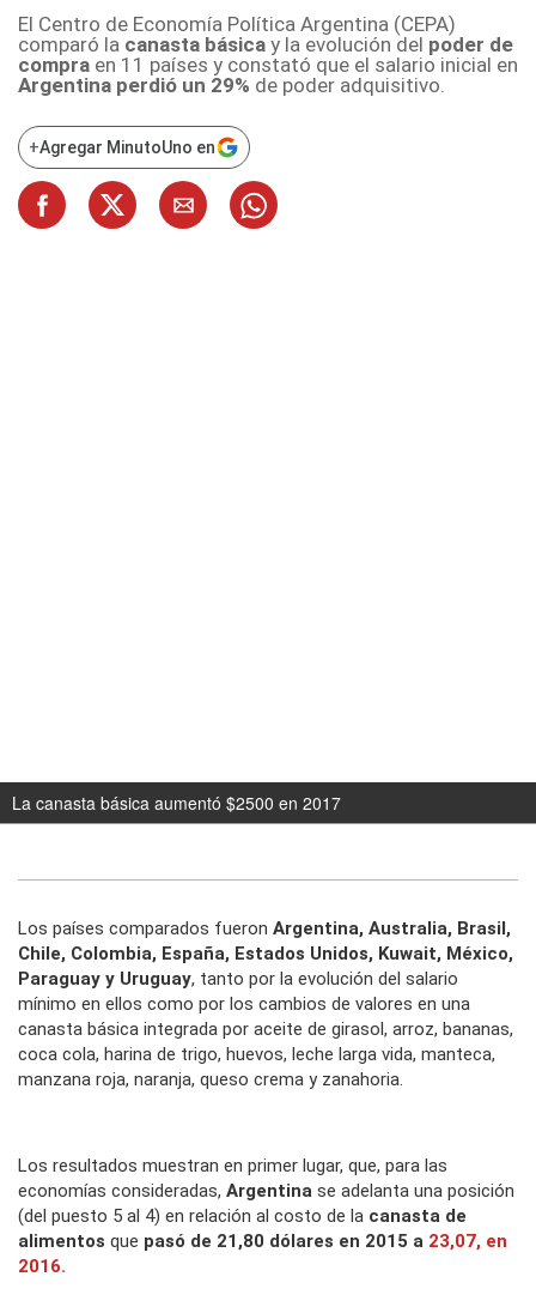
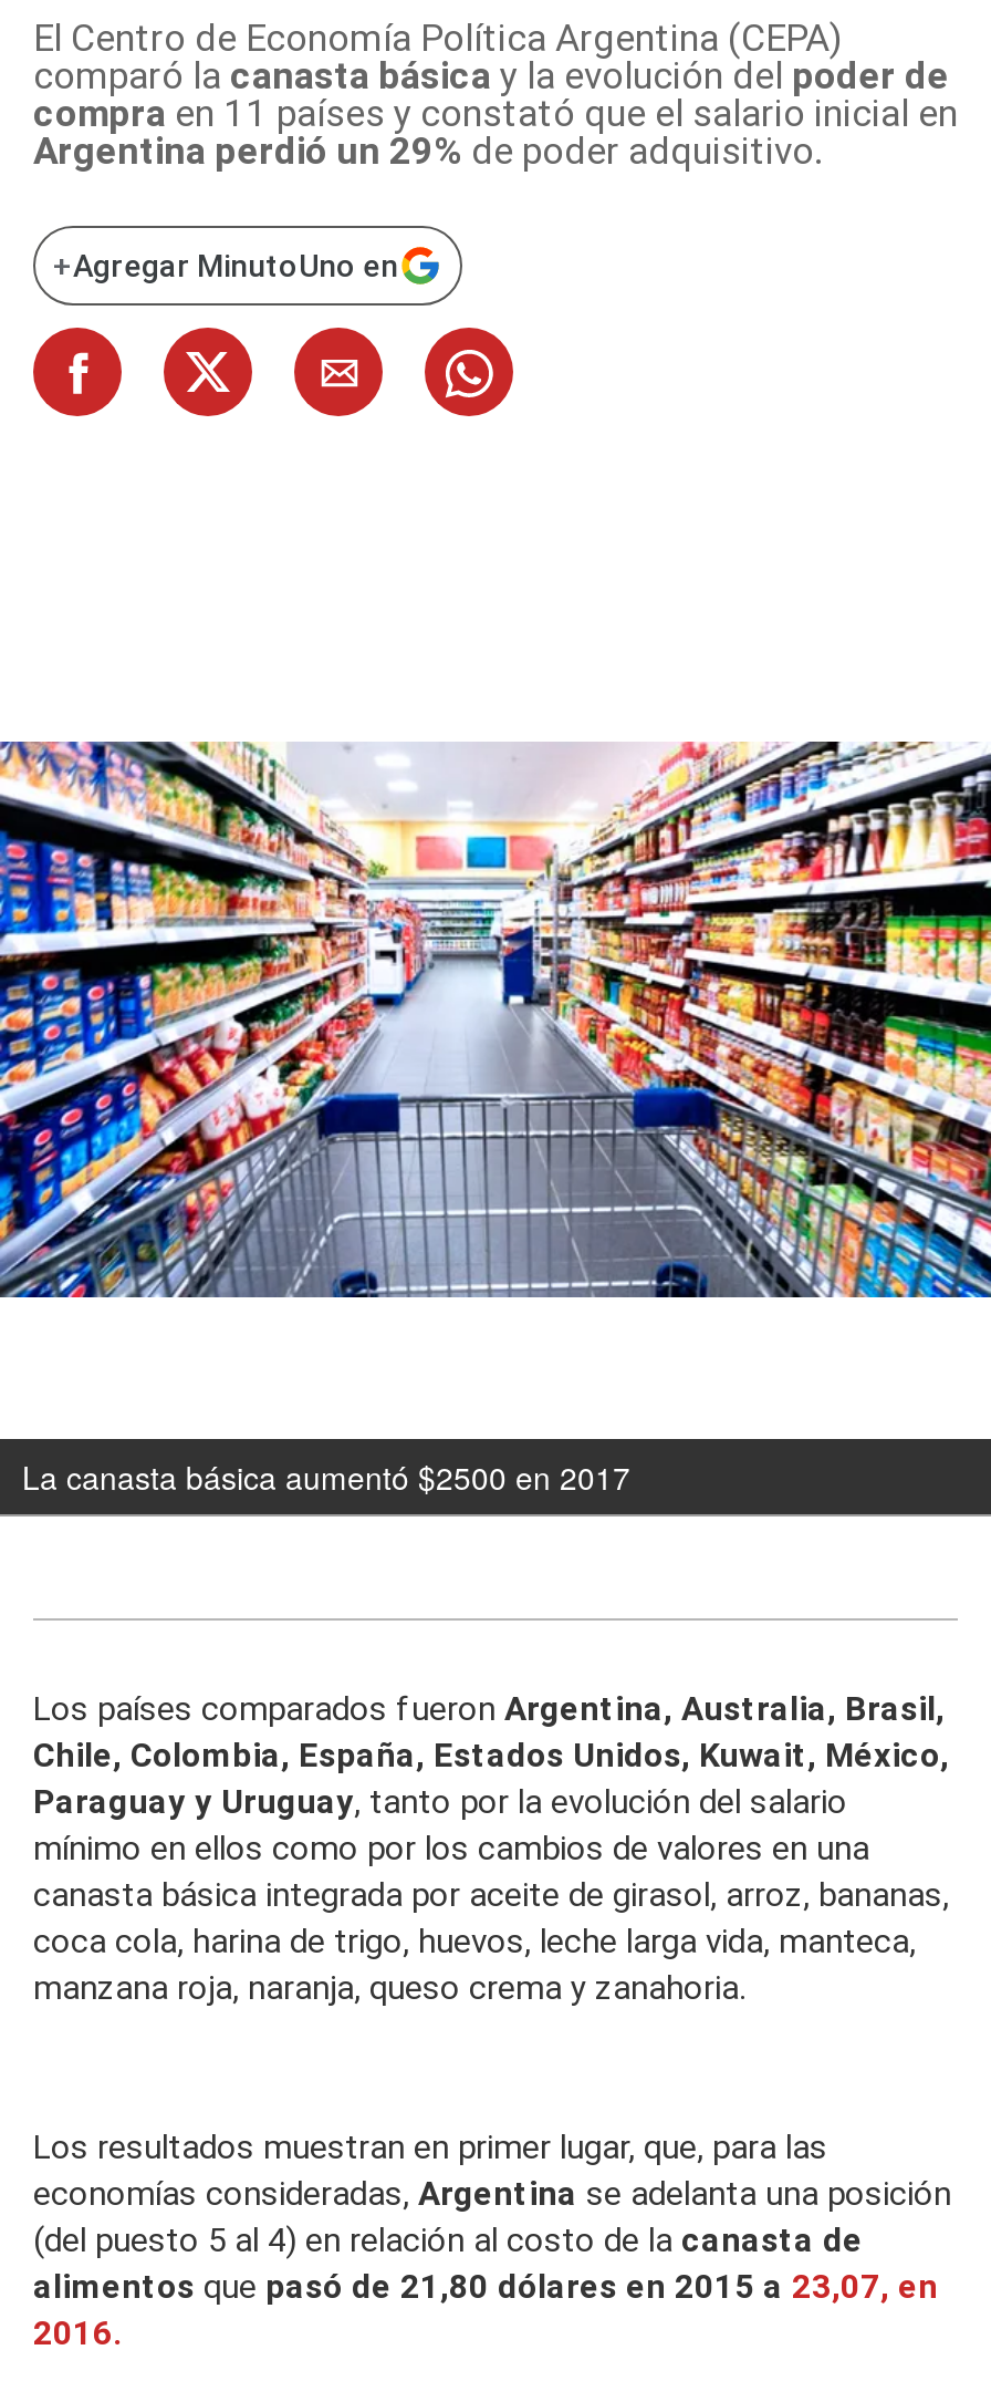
+ [image]
